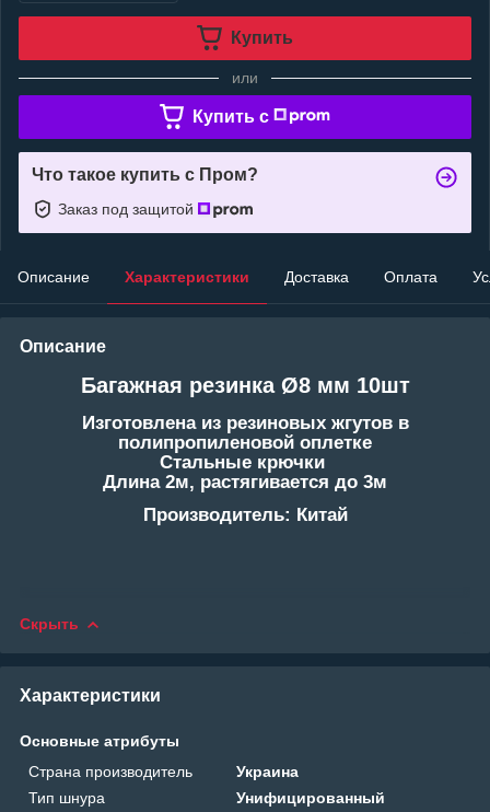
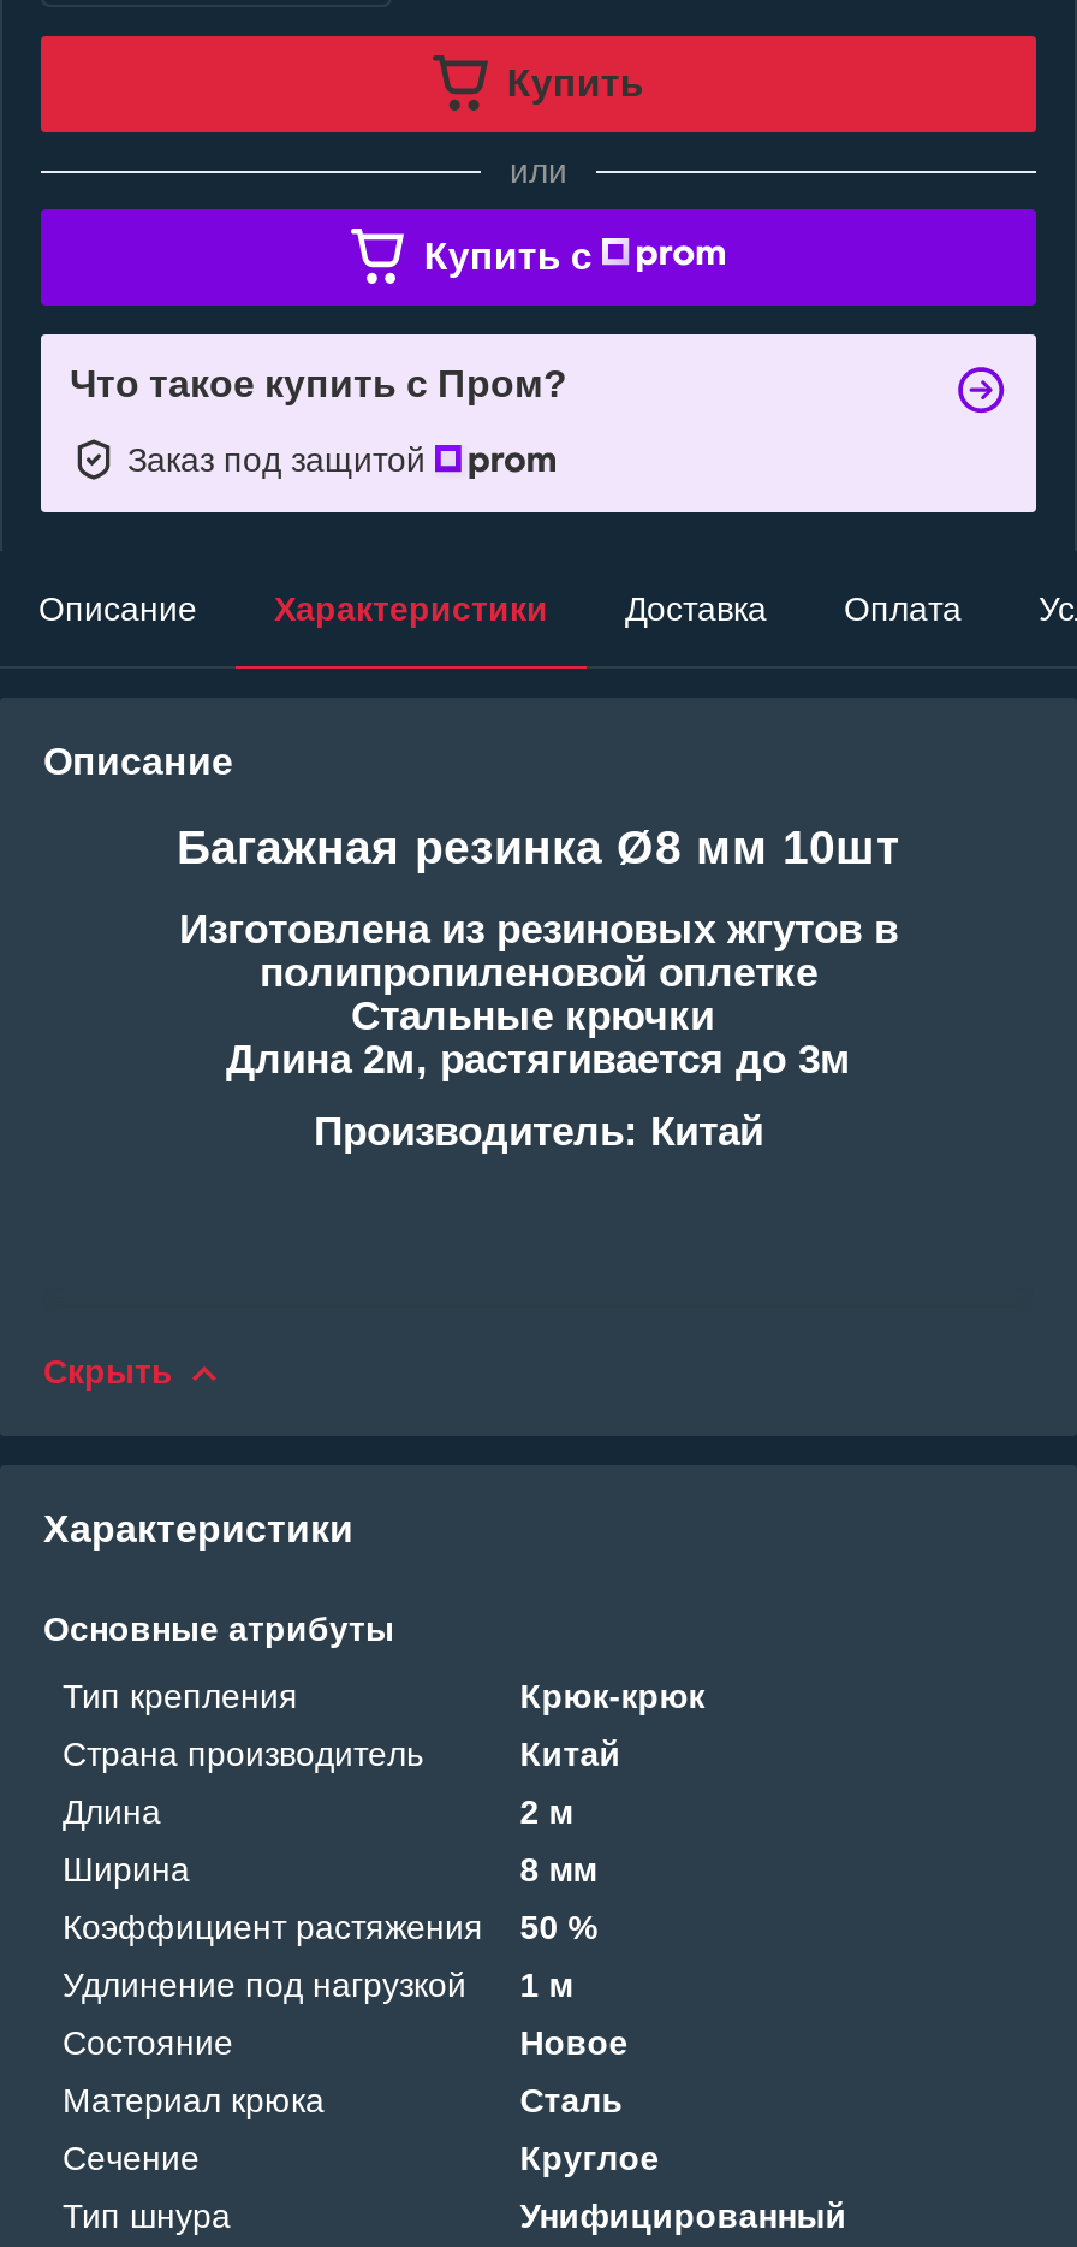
+ Тип крепления
+ Крюк-крюк

- Украина
+ Китай
+ Длина
+ 2 м
+ Ширина
+ 8 мм
+ Коэффициент растяжения
+ 50 %
+ Удлинение под нагрузкой
+ 1 м
+ Состояние
+ Новое
+ Материал крюка
+ Сталь
+ Сечение
+ Круглое
